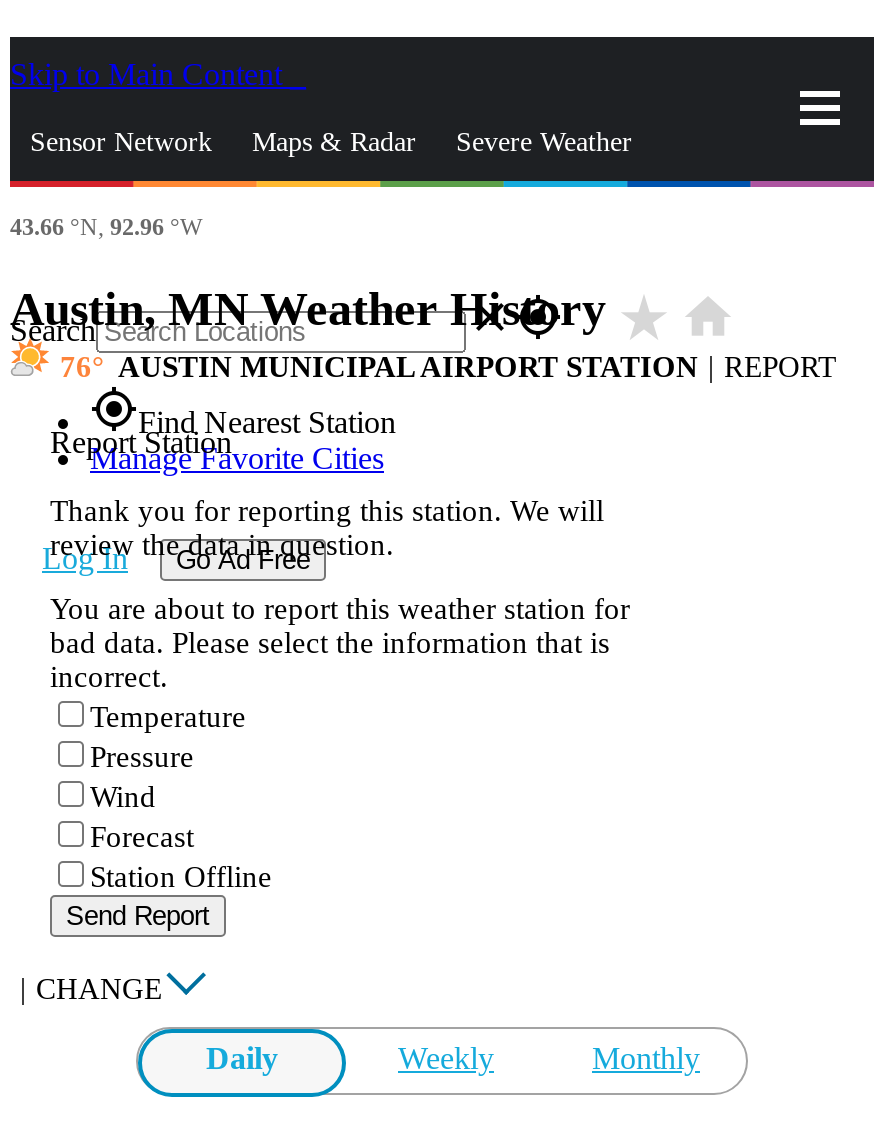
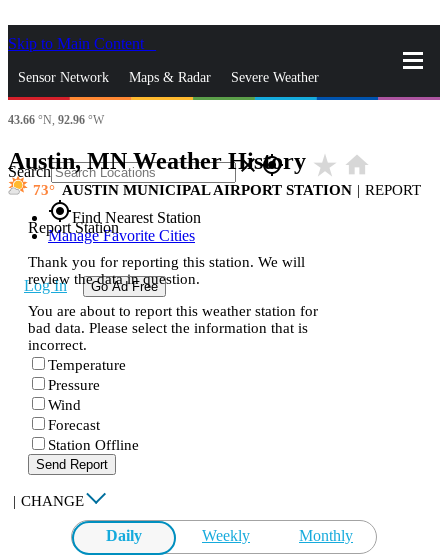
- 76
+ 73
